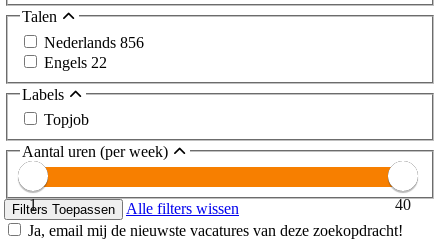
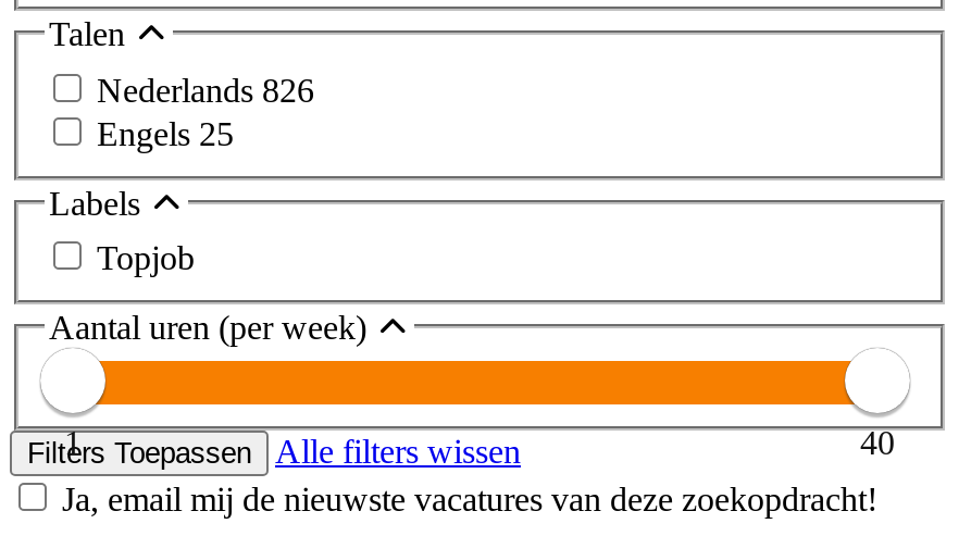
- Nederlands 856
+ Nederlands 826

- Engels 22
+ Engels 25
